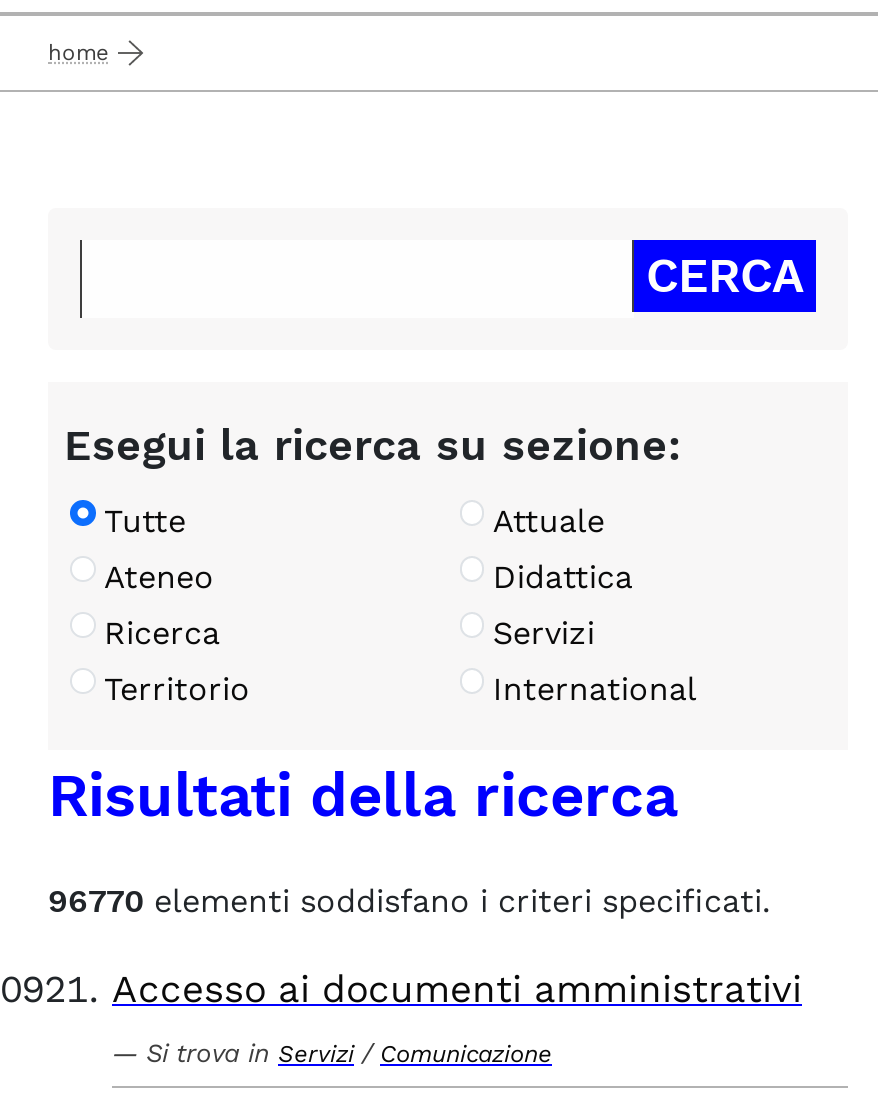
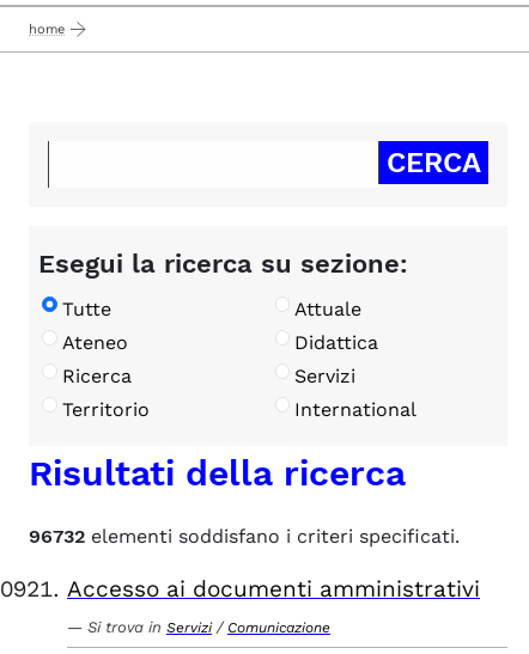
- 96770 elementi soddisfano i criteri specificati.
+ 96732 elementi soddisfano i criteri specificati.
